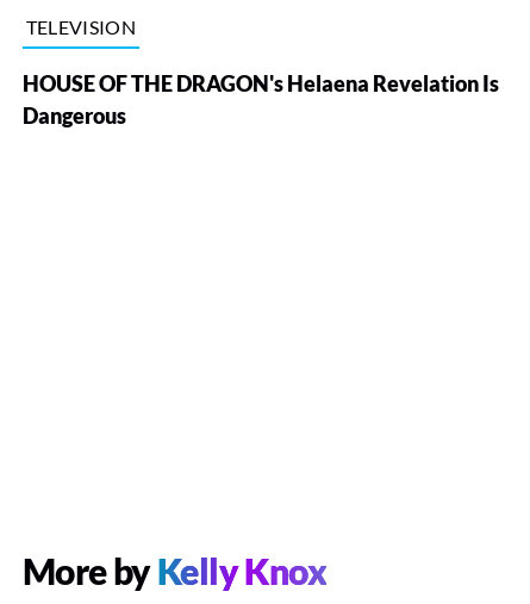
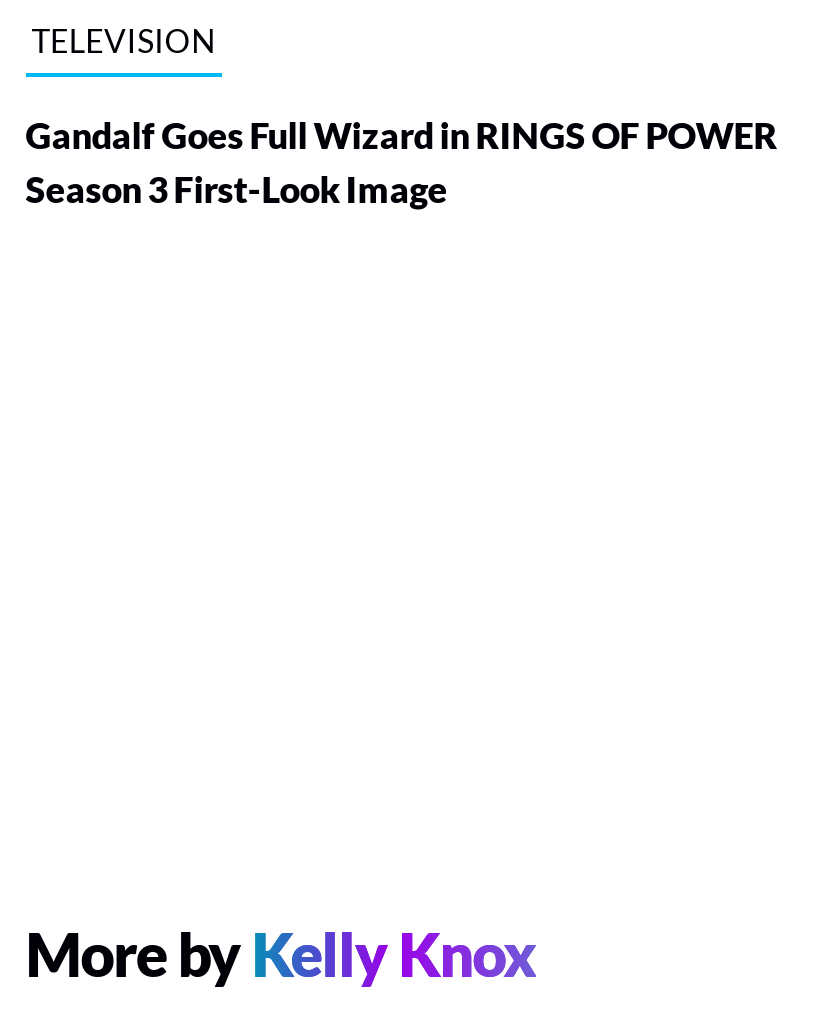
- HOUSE OF THE DRAGON's Helaena Revelation Is
- Dangerous
+ Gandalf Goes Full Wizard in RINGS OF POWER
+ Season 3 First-Look Image
